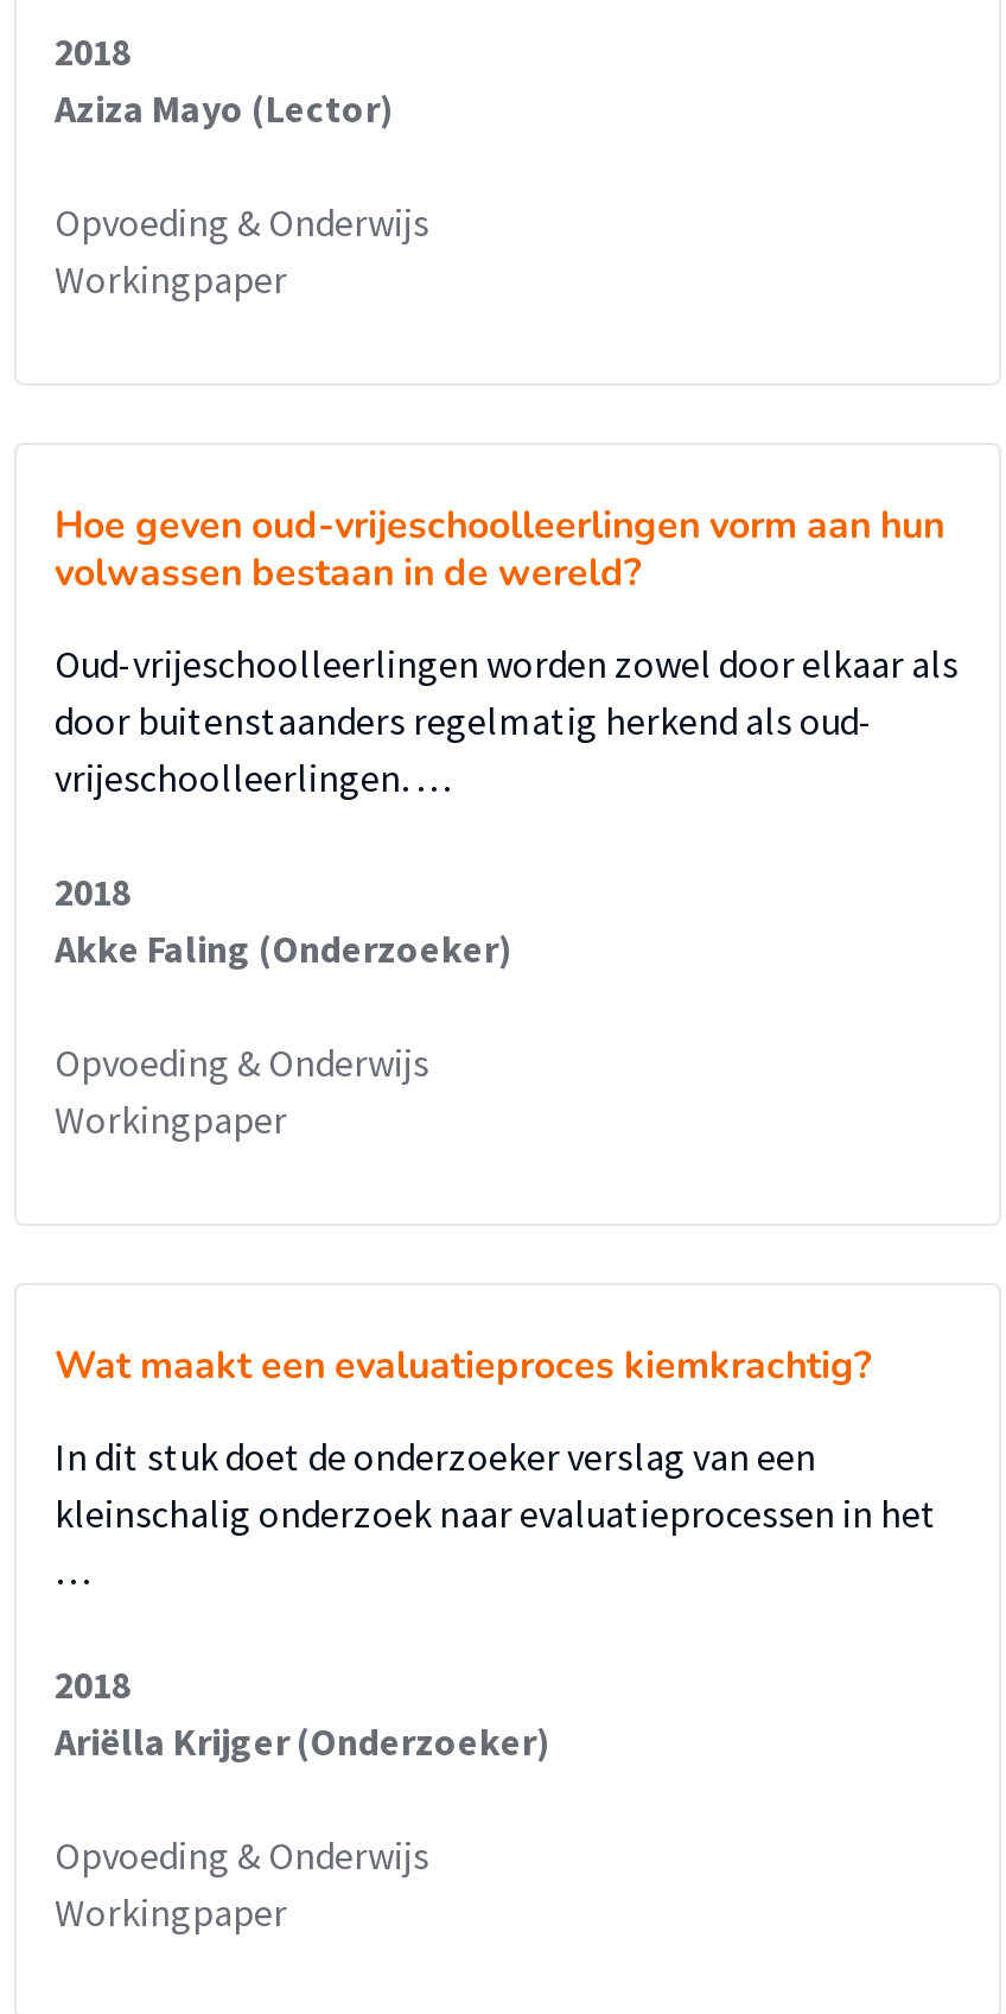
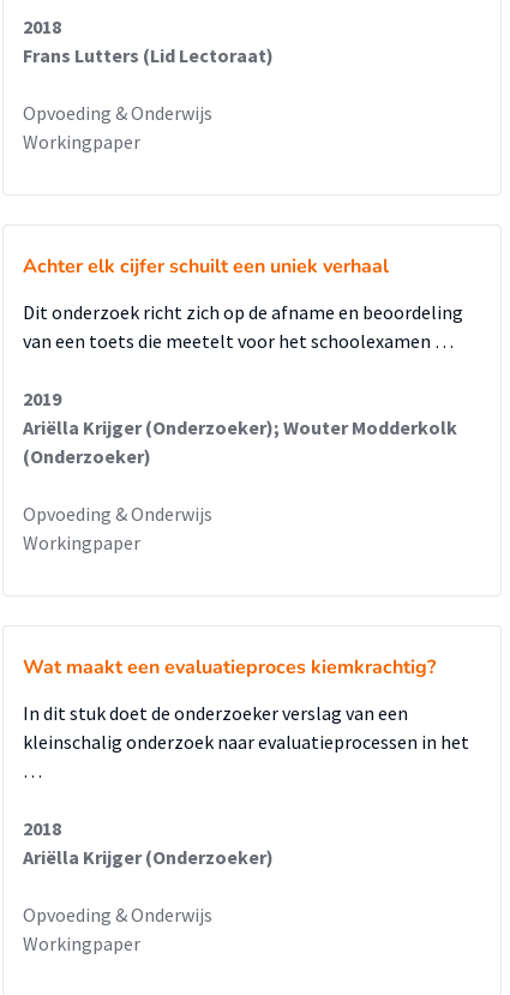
- Aziza Mayo (Lector)
+ Frans Lutters (Lid Lectoraat)

- Hoe geven oud-vrijeschoolleerlingen vorm aan hun
- volwassen bestaan in de wereld?
+ Achter elk cijfer schuilt een uniek verhaal

- Oud-vrijeschoolleerlingen worden zowel door elkaar als
- door buitenstaanders regelmatig herkend als oud-
- vrijeschoolleerlingen. …
+ Dit onderzoek richt zich op de afname en beoordeling
+ van een toets die meetelt voor het schoolexamen …

- 2018
- Akke Faling (Onderzoeker)
+ 2019
+ Ariëlla Krijger (Onderzoeker); Wouter Modderkolk
+ (Onderzoeker)
